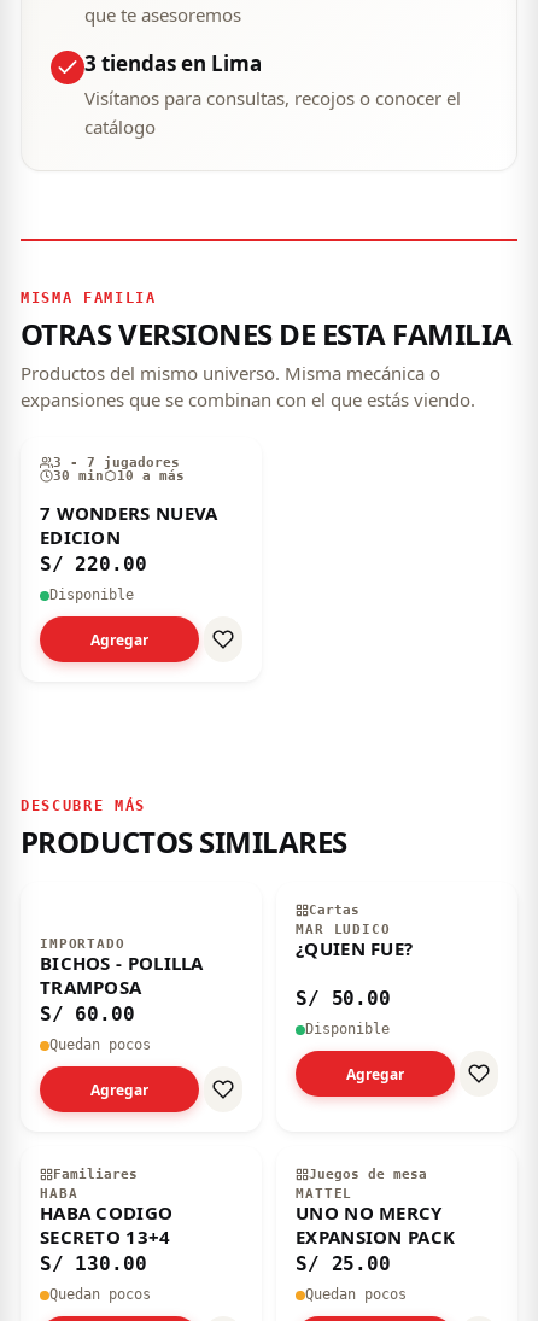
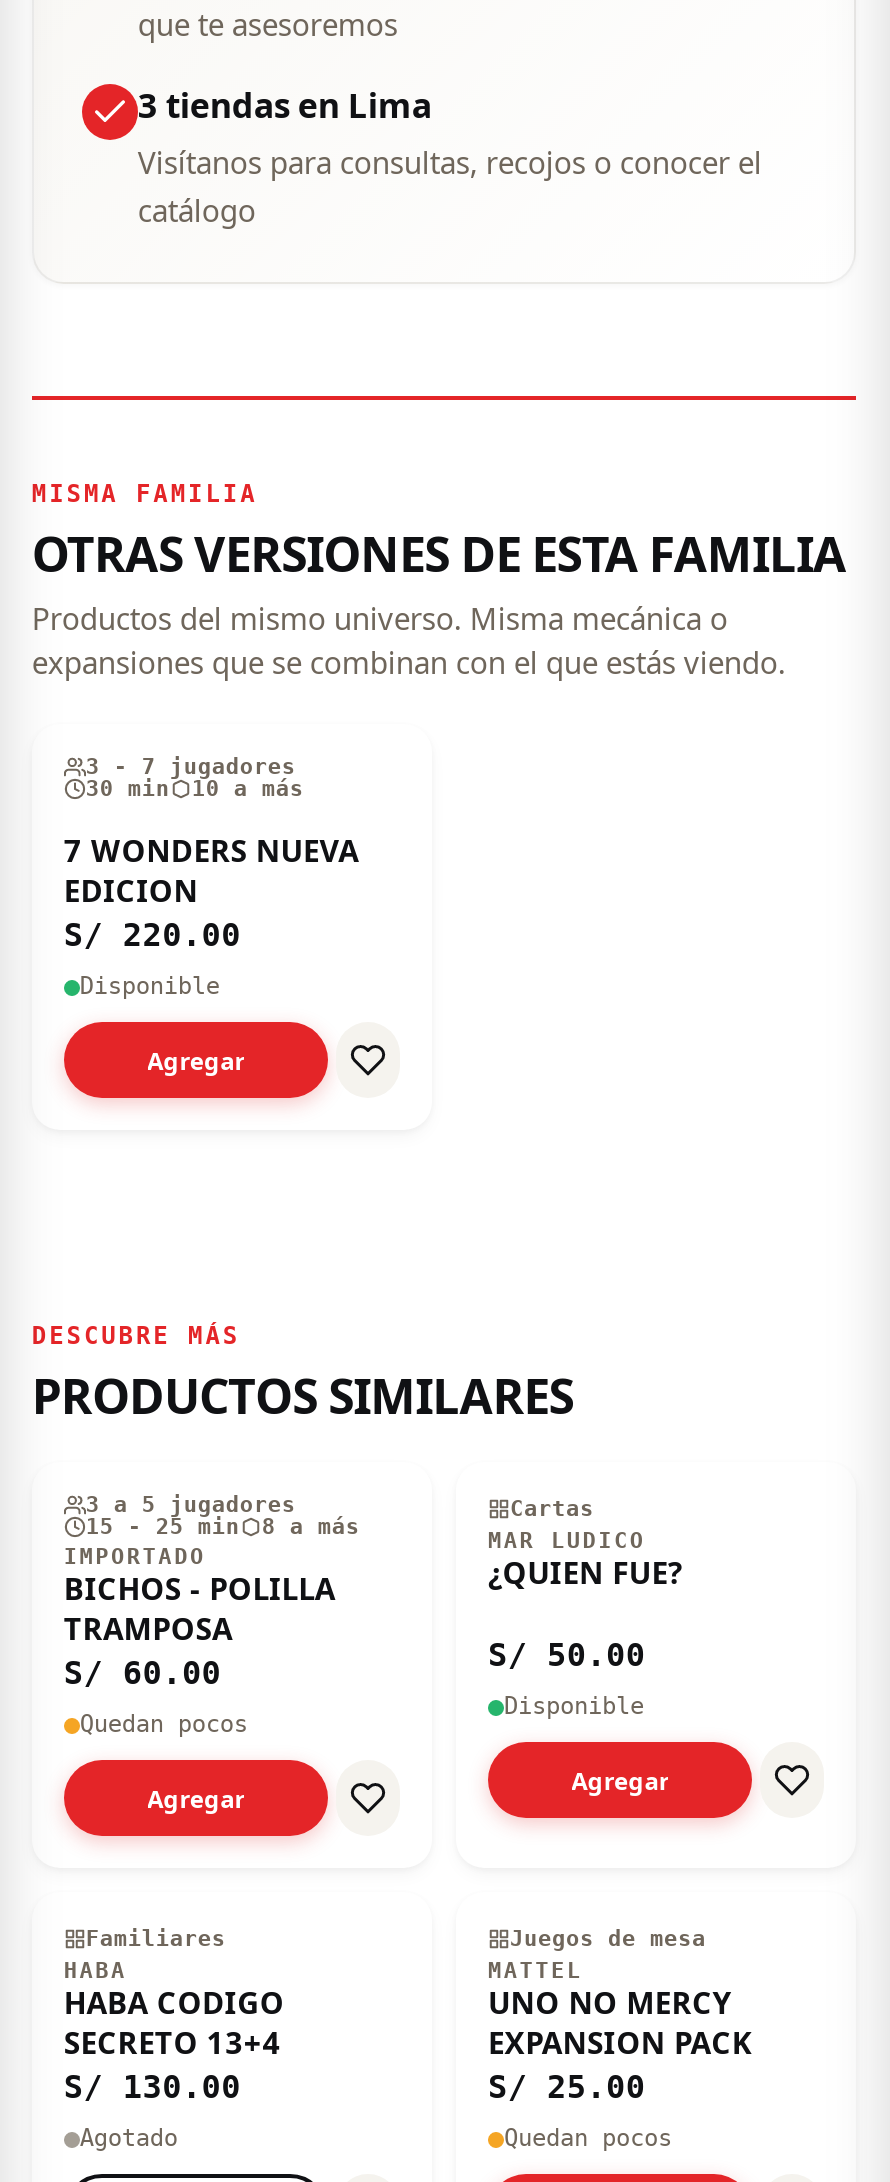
+ 3 a 5 jugadores
+ 15 - 25 min
+ 8 a más

- Quedan pocos
+ Agotado
